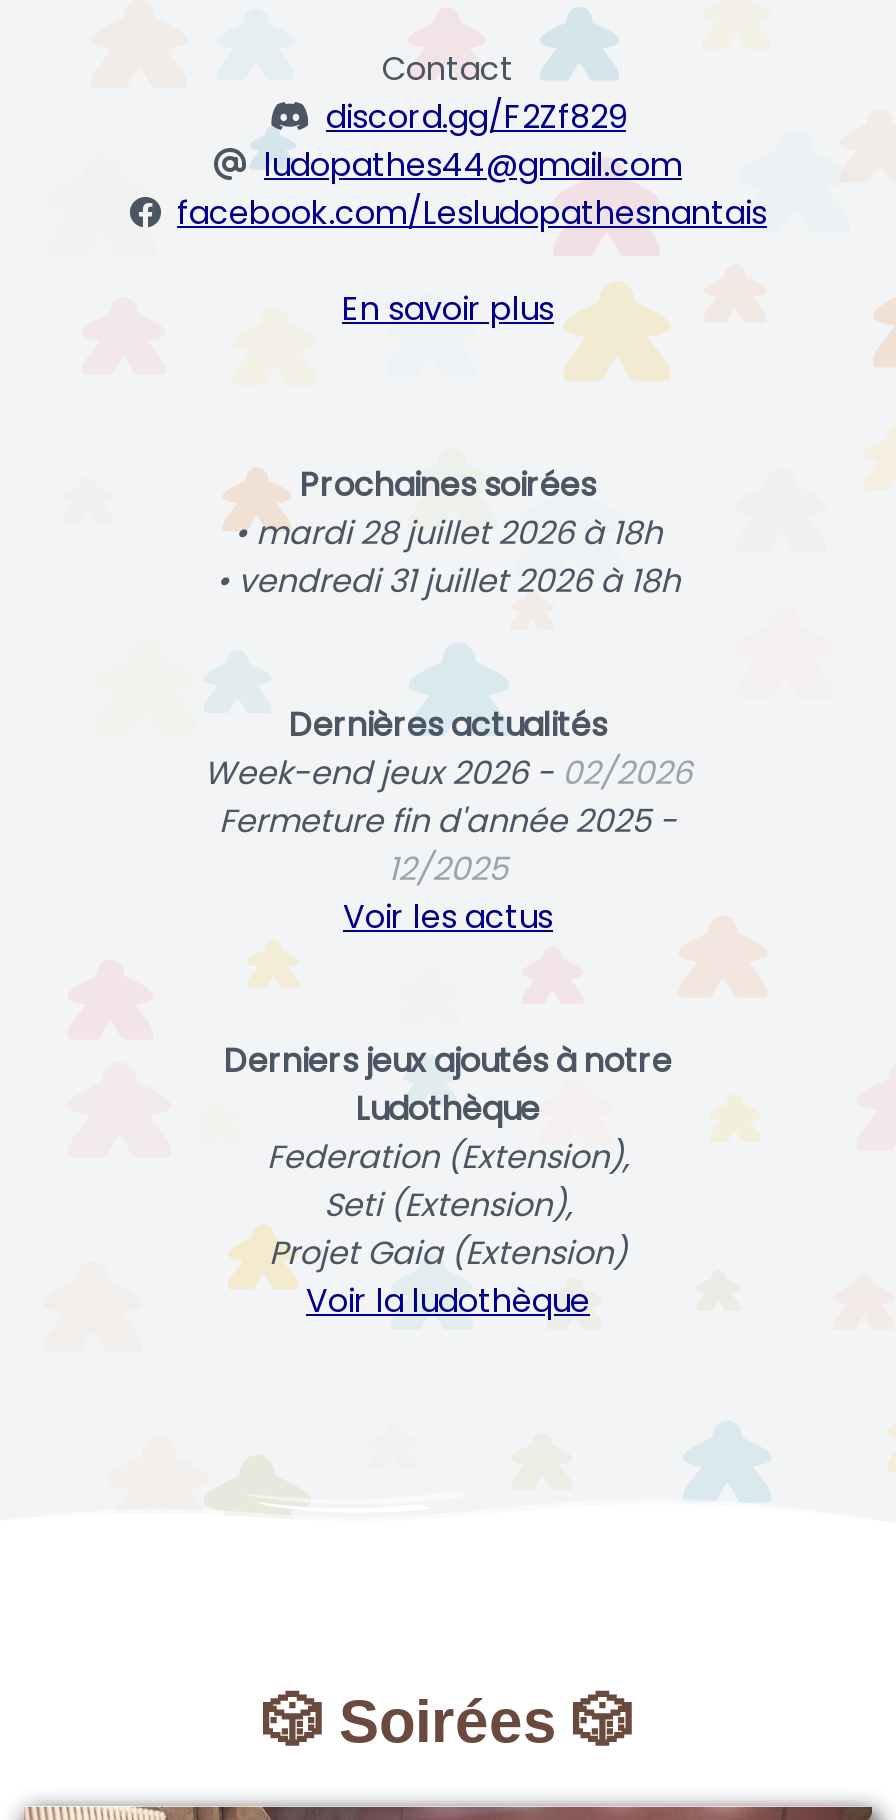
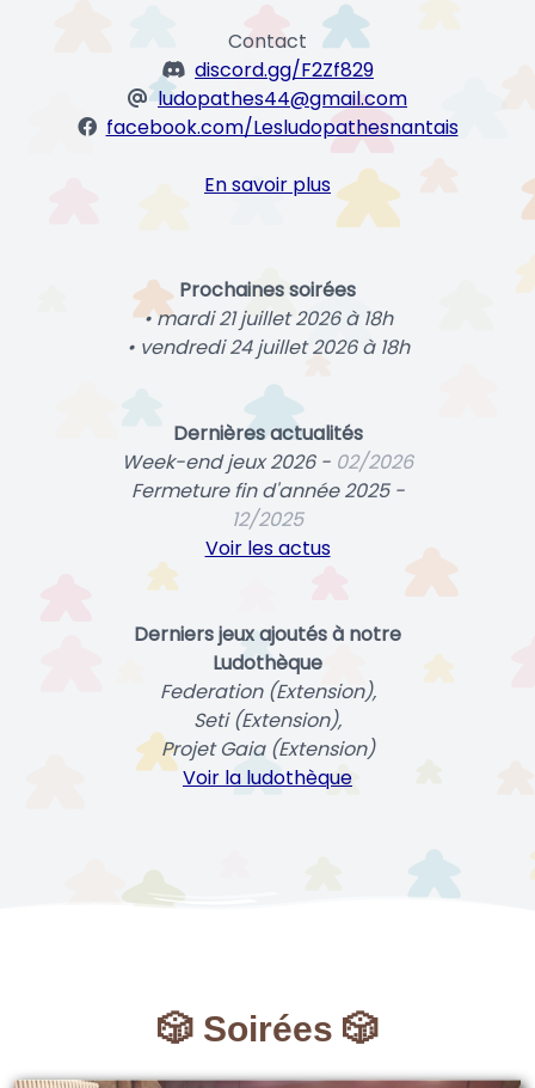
- • mardi 28 juillet 2026 à 18h
+ • mardi 21 juillet 2026 à 18h

- • vendredi 31 juillet 2026 à 18h
+ • vendredi 24 juillet 2026 à 18h
